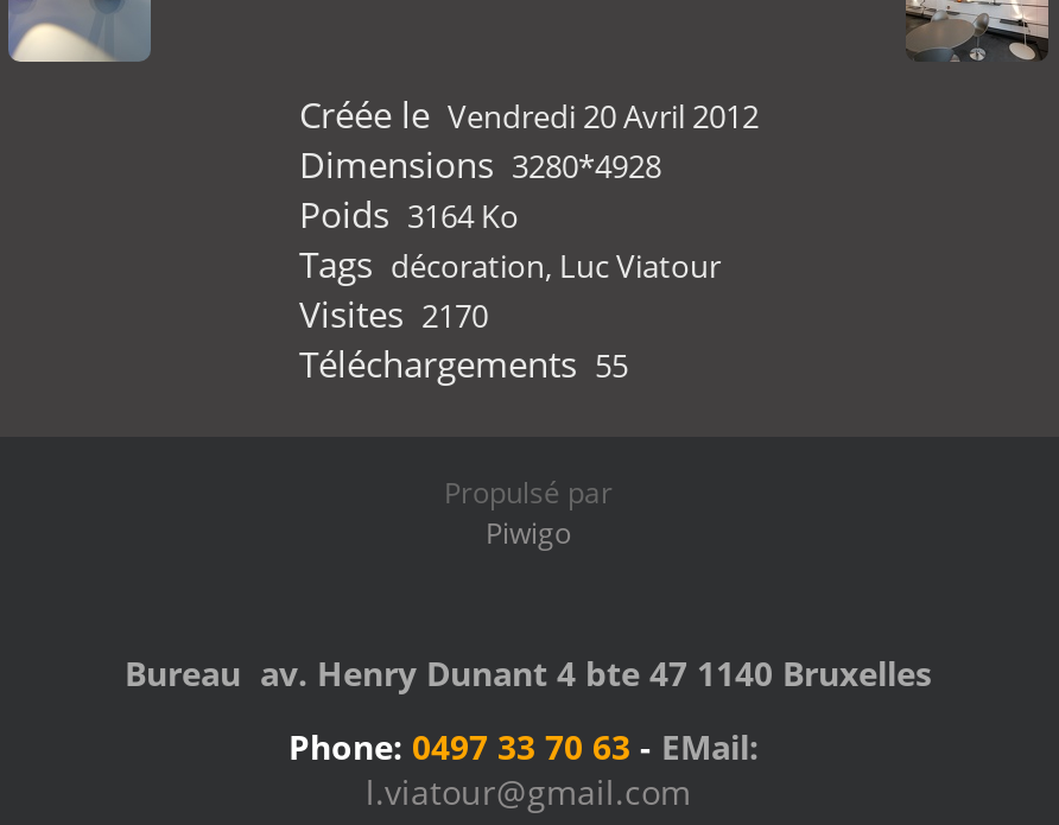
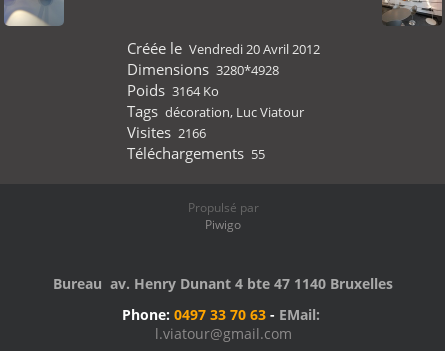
- Visites 2170
+ Visites 2166
